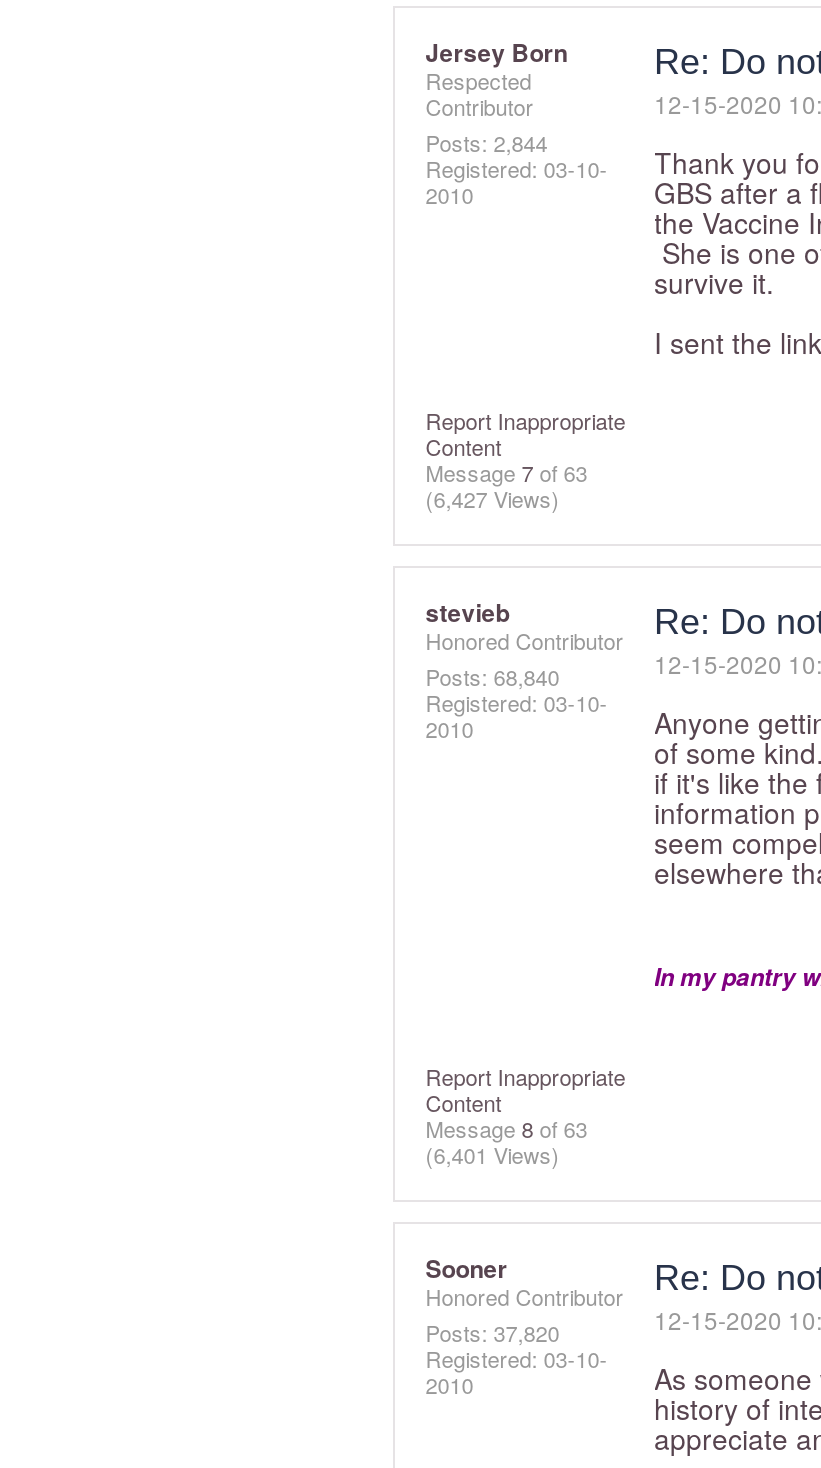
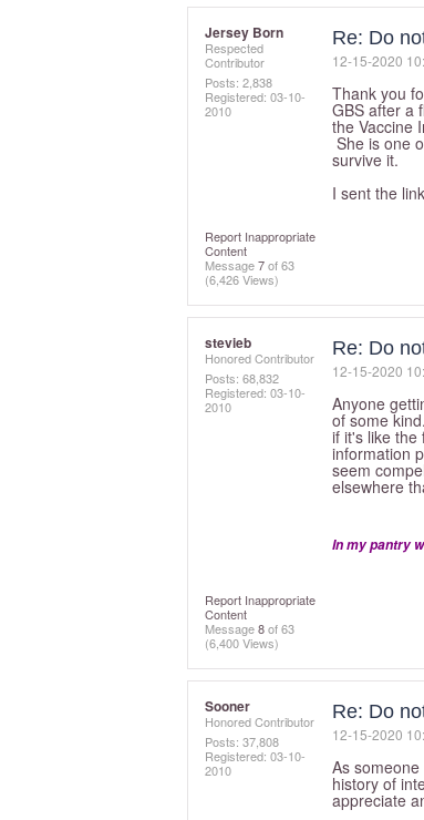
- Posts: 2,844
+ Posts: 2,838

- (6,427 Views)
+ (6,426 Views)

- Posts: 68,840
+ Posts: 68,832

- (6,401 Views)
+ (6,400 Views)

- Posts: 37,820
+ Posts: 37,808
